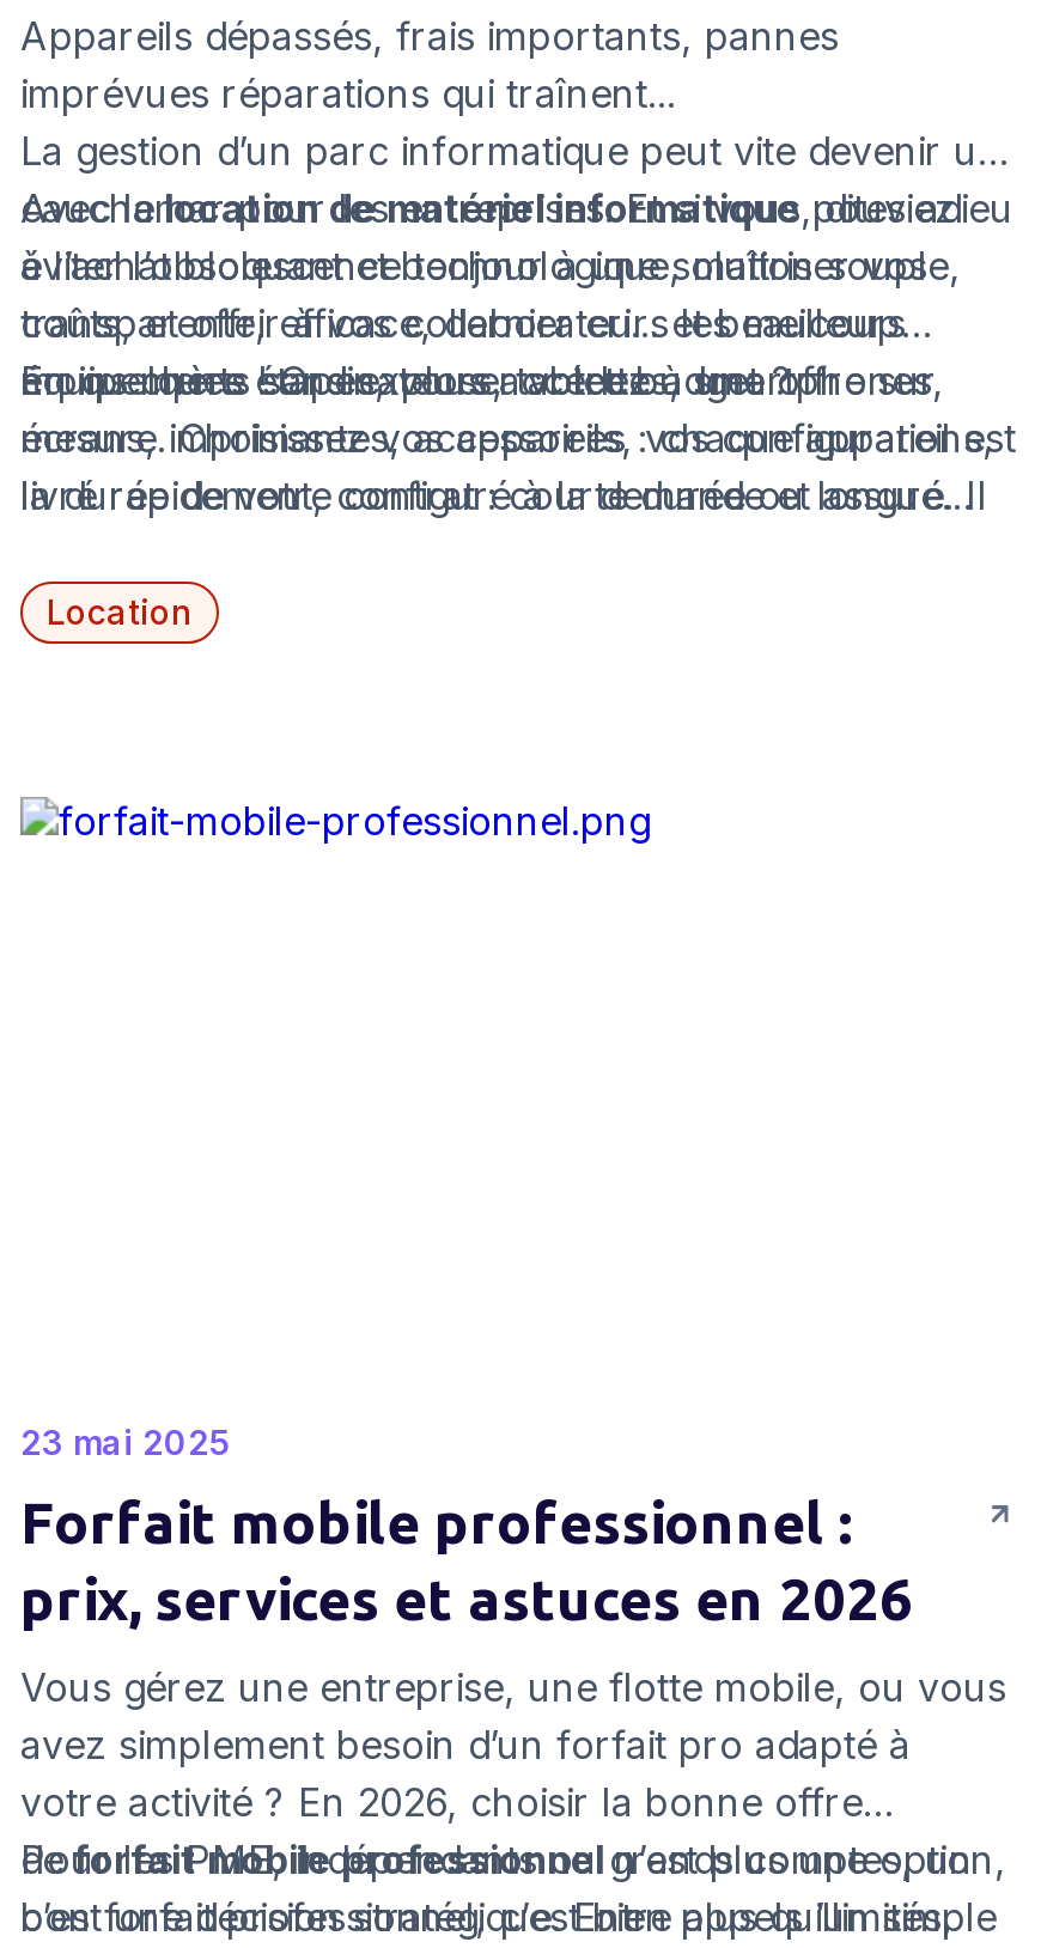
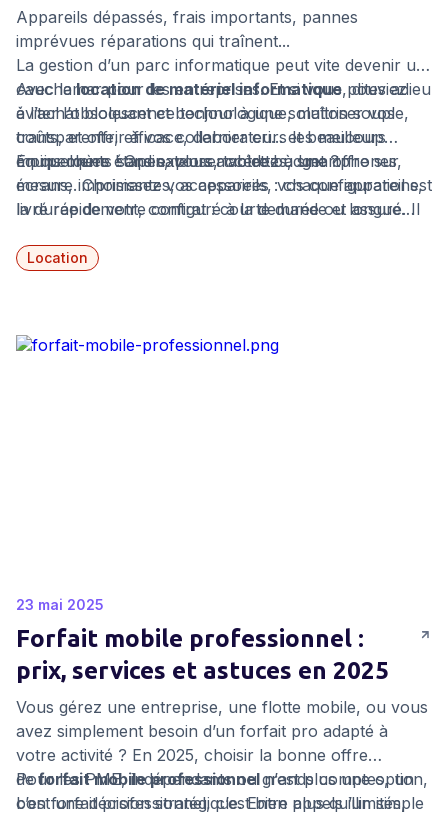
- prix, services et astuces en 2026
+ prix, services et astuces en 2025

- votre activité ? En 2026, choisir la bonne offre
+ votre activité ? En 2025, choisir la bonne offre
